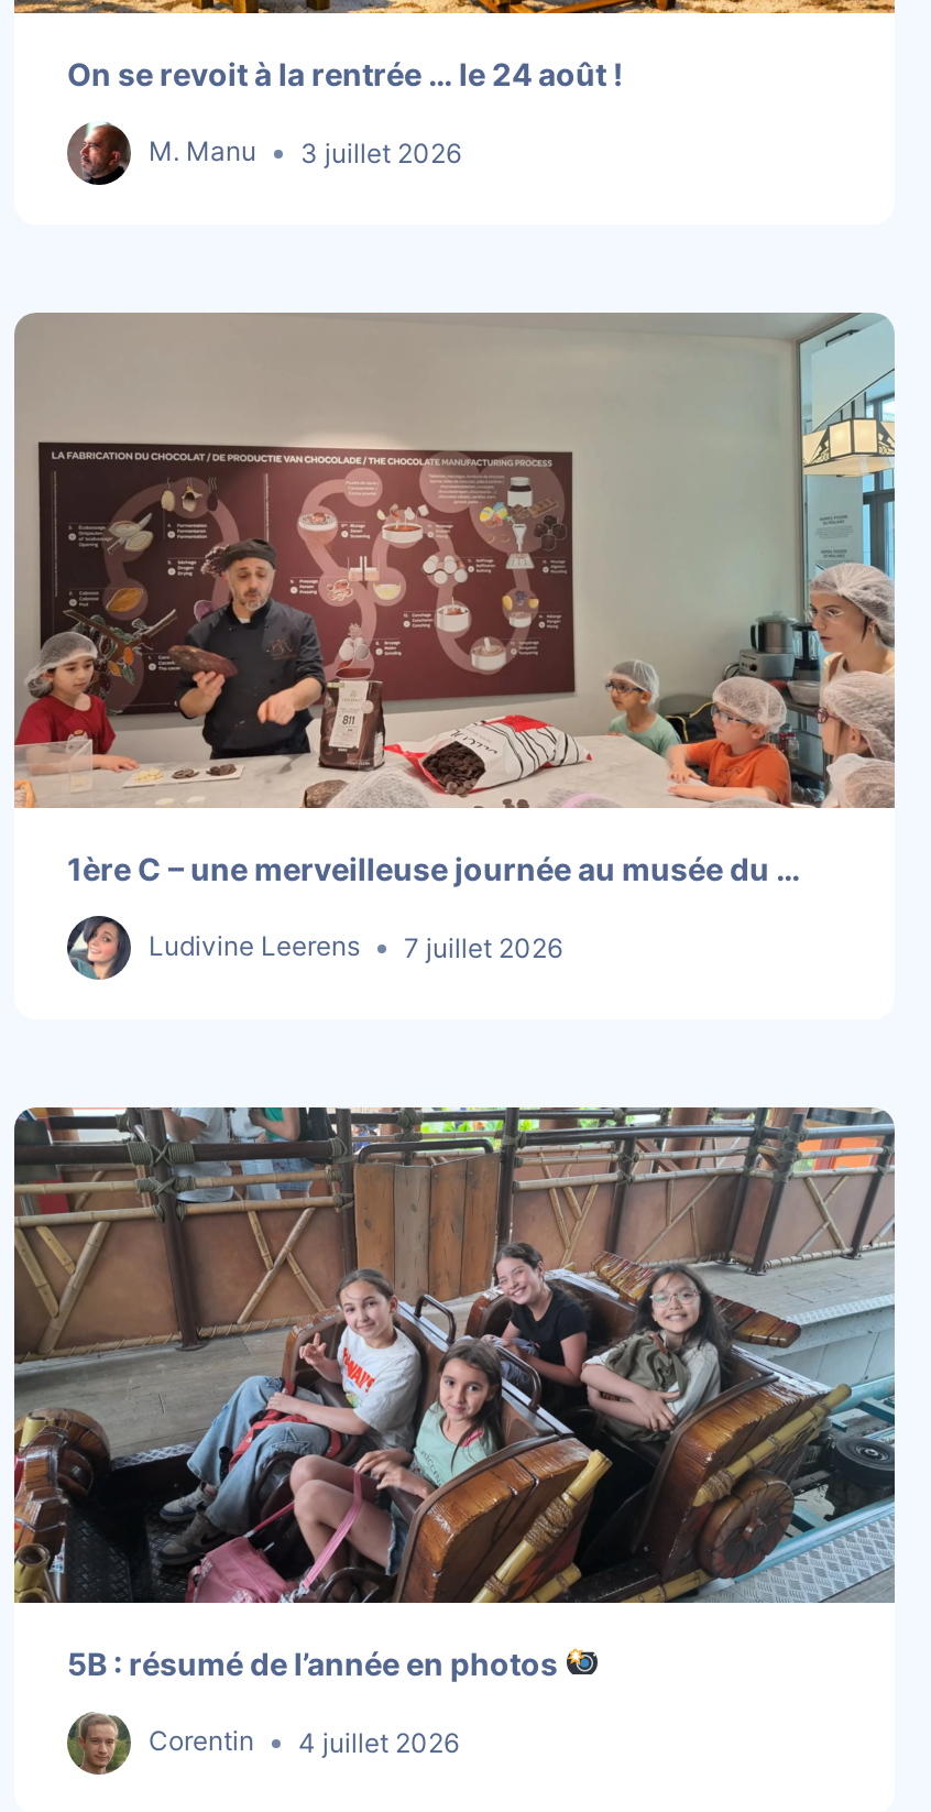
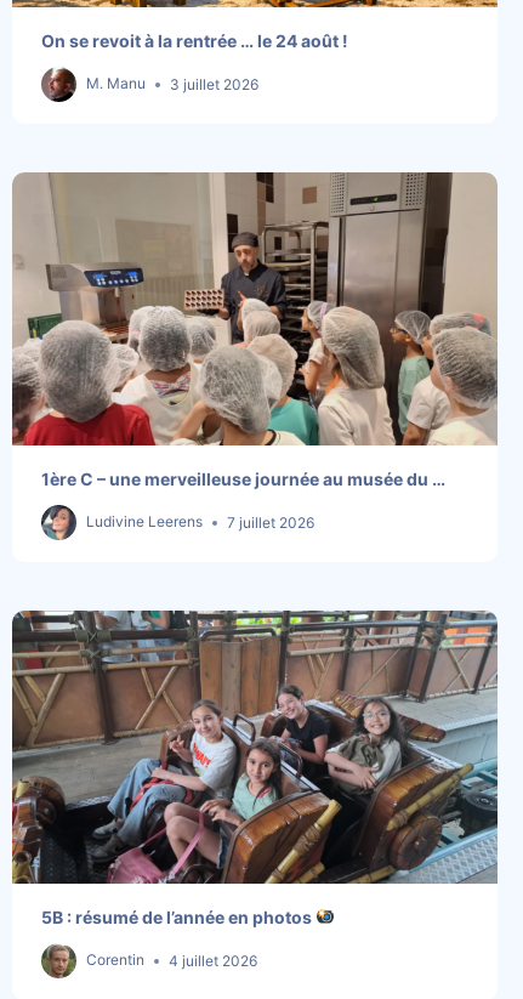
- [image]
+ [image]
